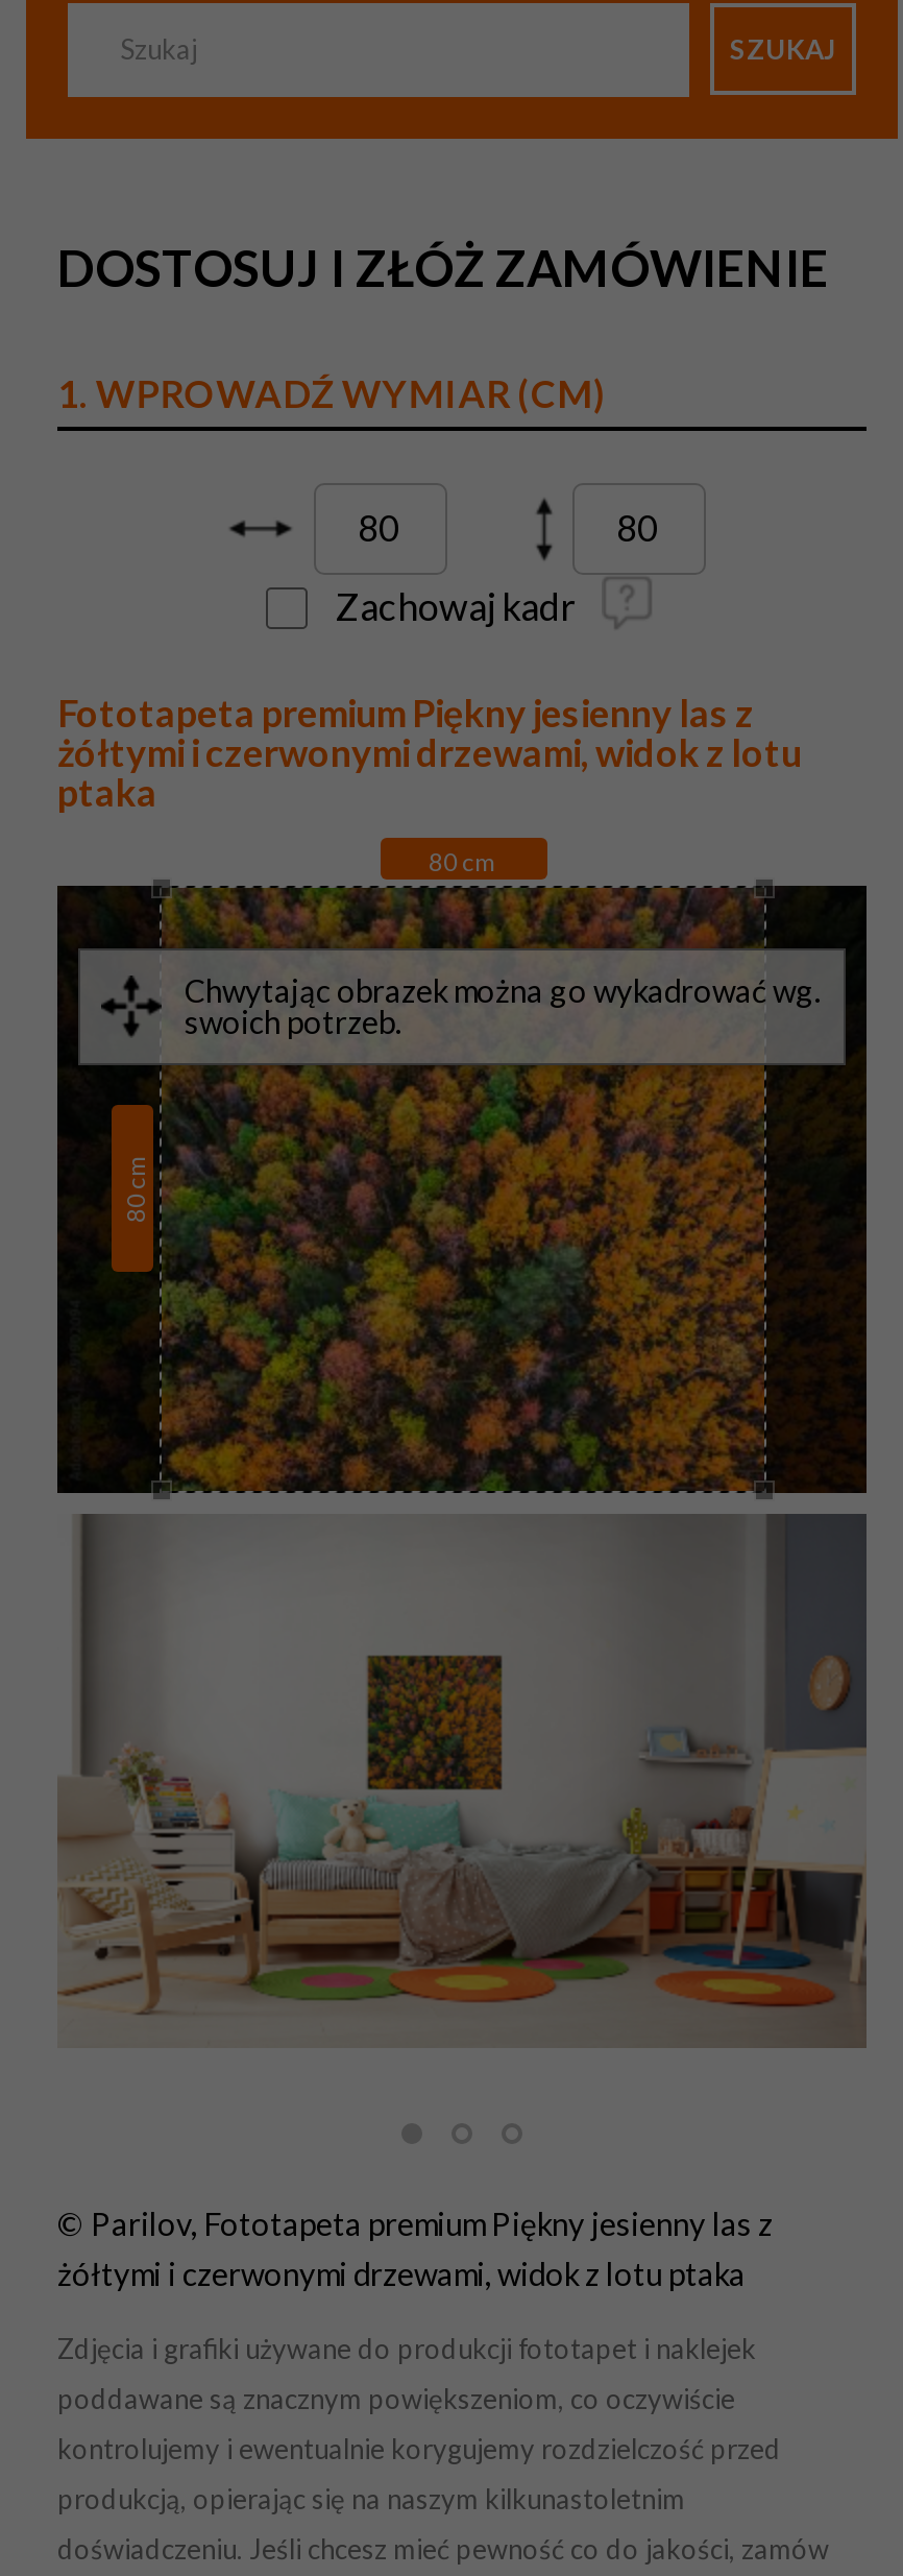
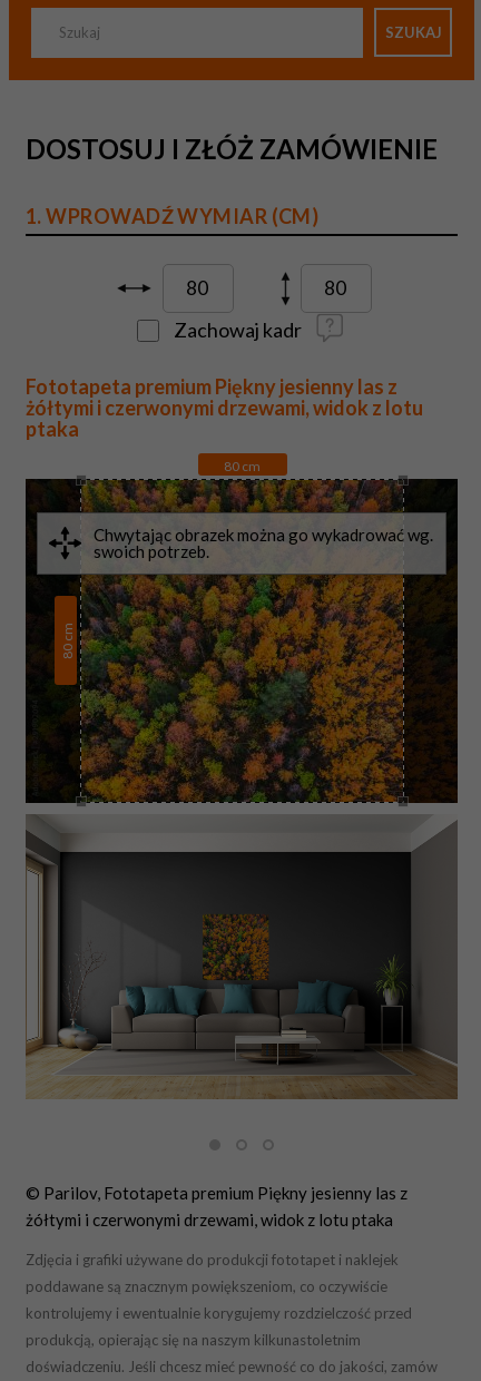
- [image]
+ [image]
